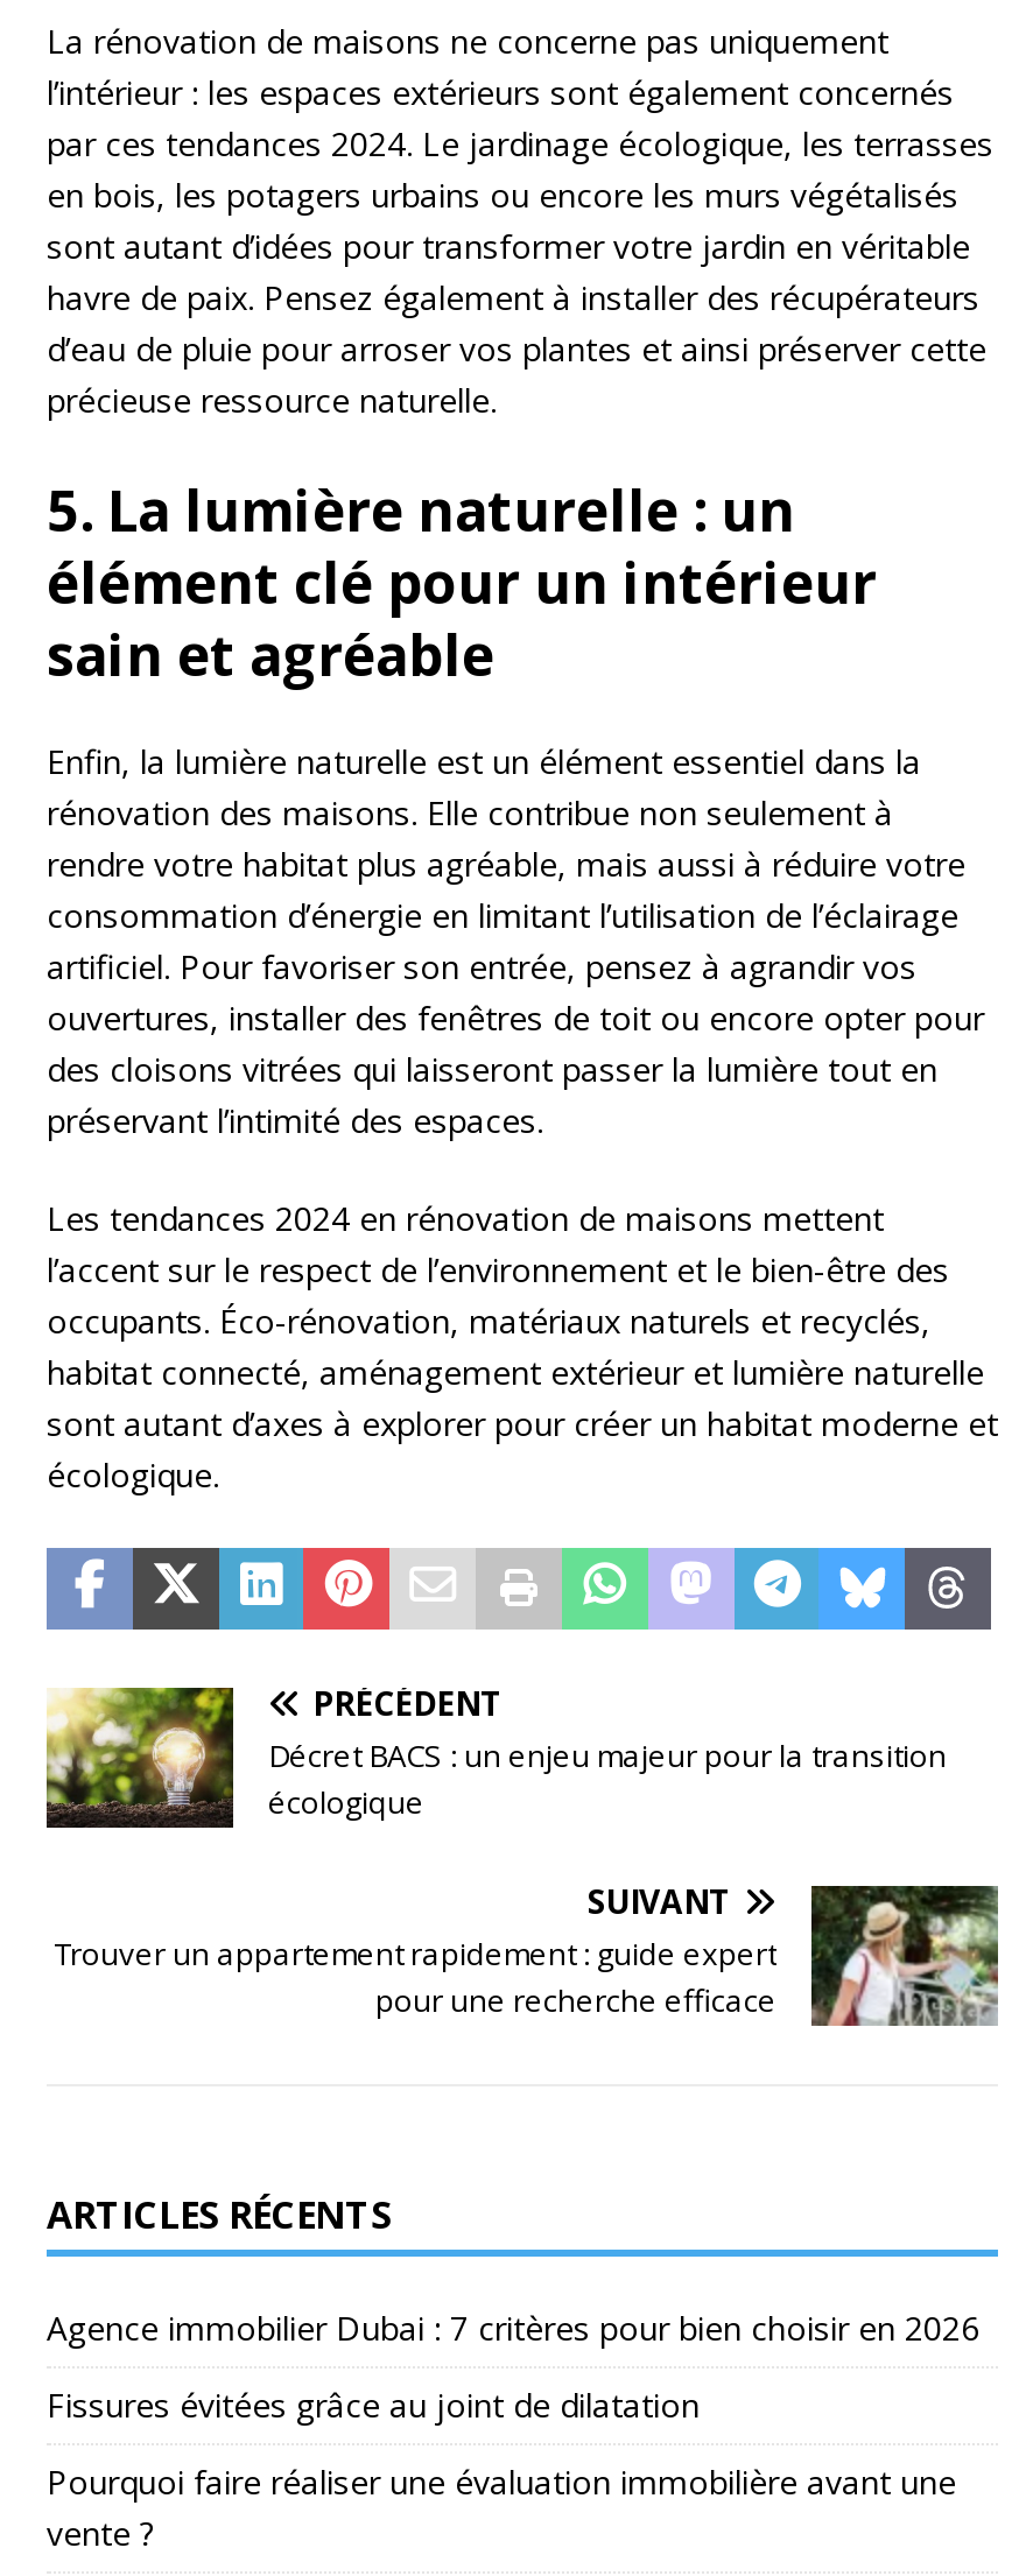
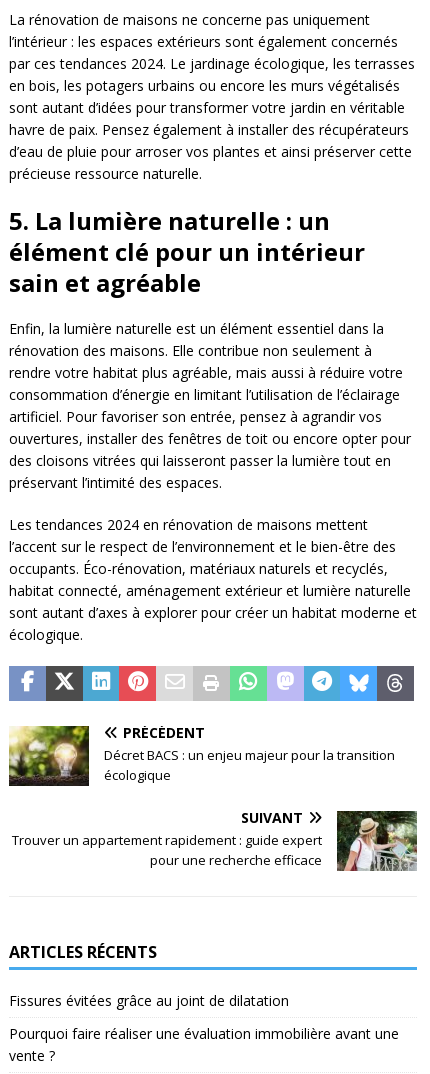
- Agence immobilier Dubai : 7 critères pour bien choisir en 2026
